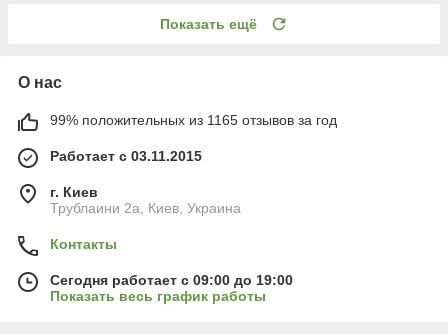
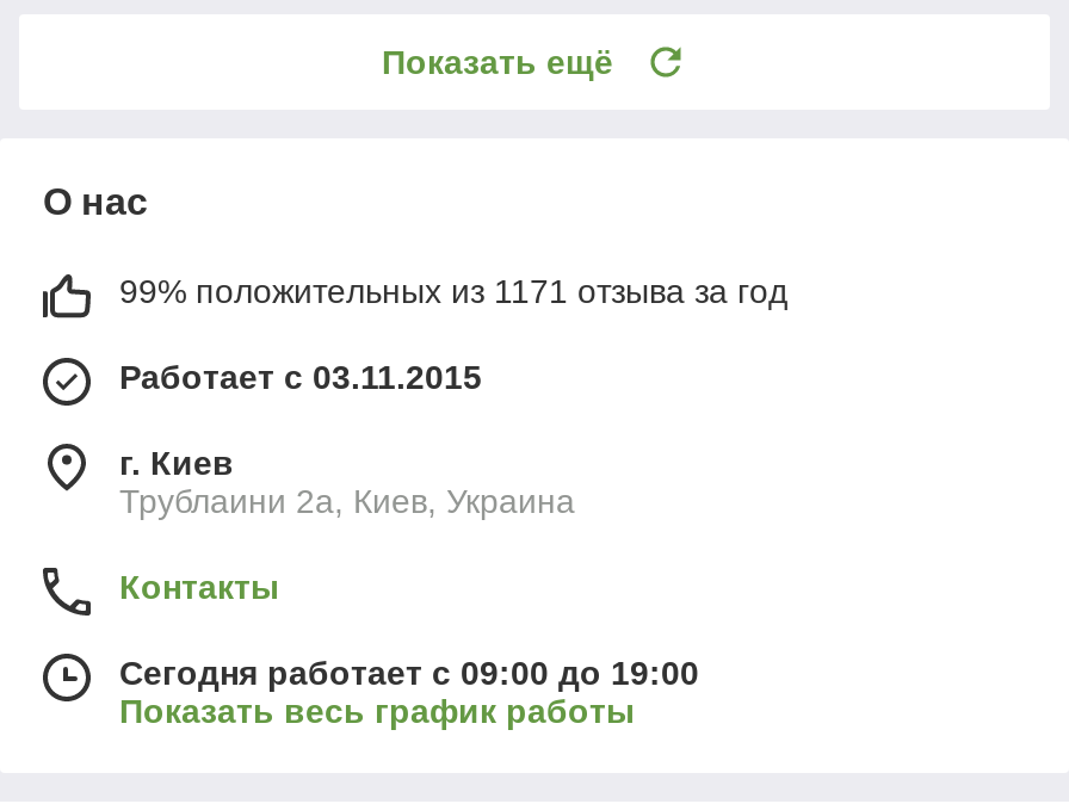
- 99% положительных из 1165 отзывов за год
+ 99% положительных из 1171 отзыва за год
